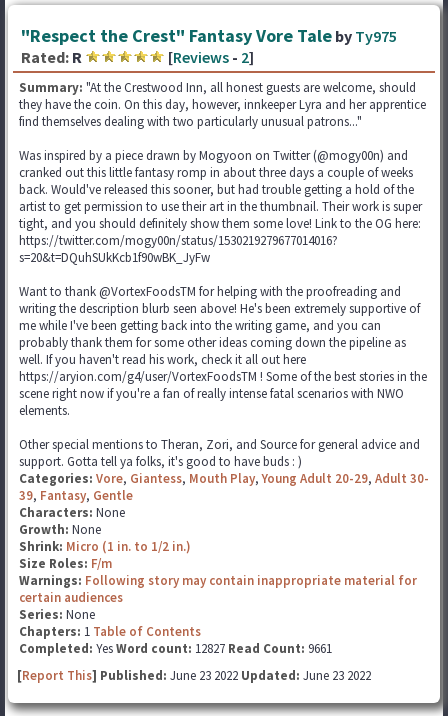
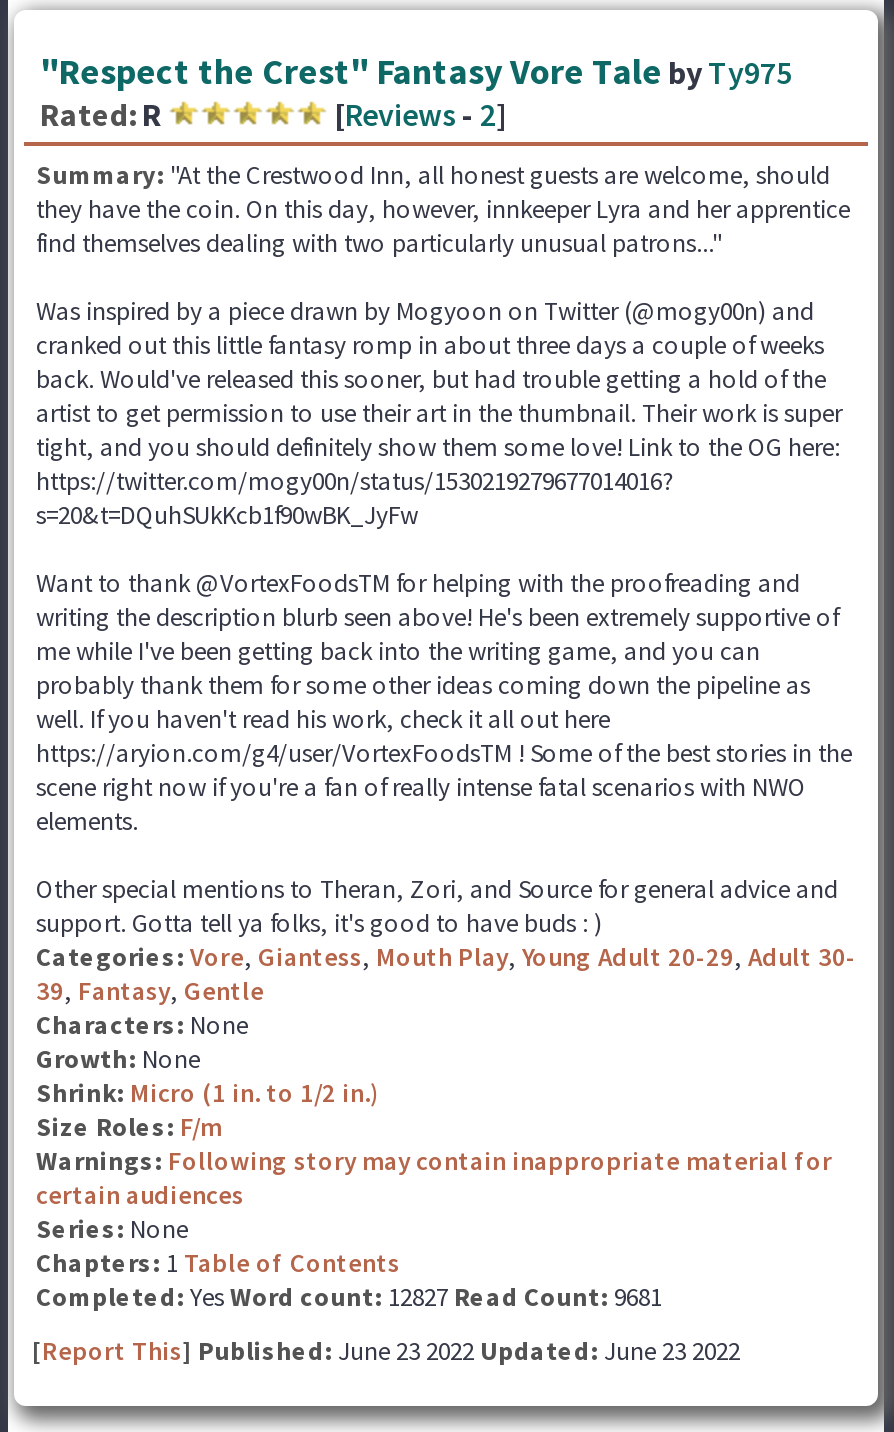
- Completed: Yes Word count: 12827 Read Count: 9661
+ Completed: Yes Word count: 12827 Read Count: 9681
